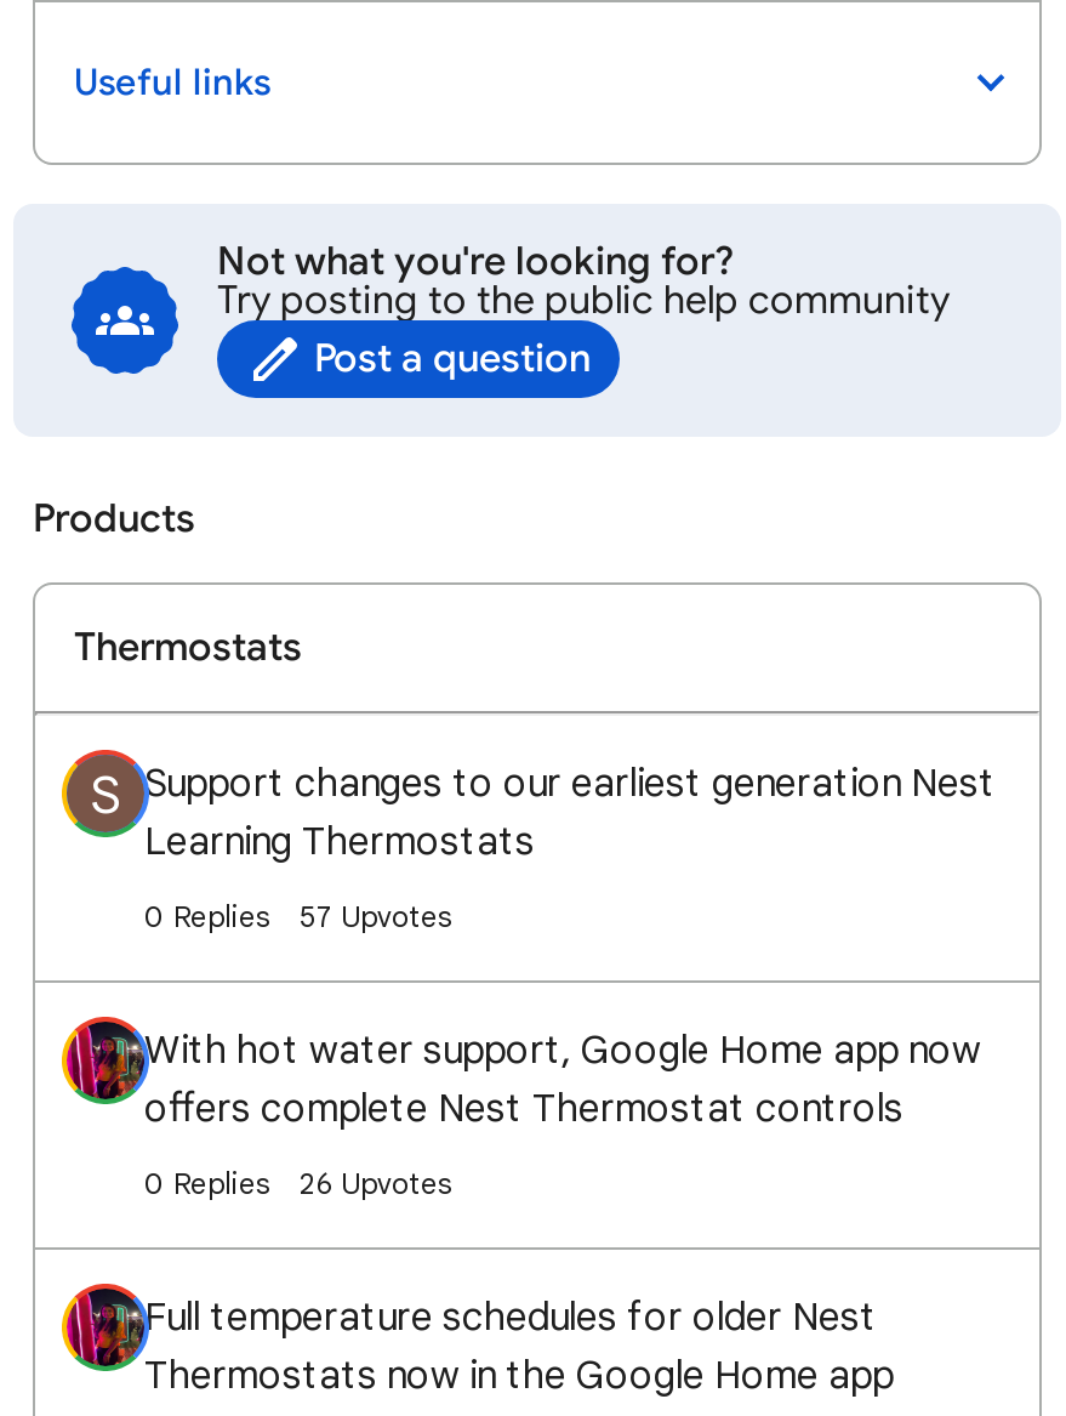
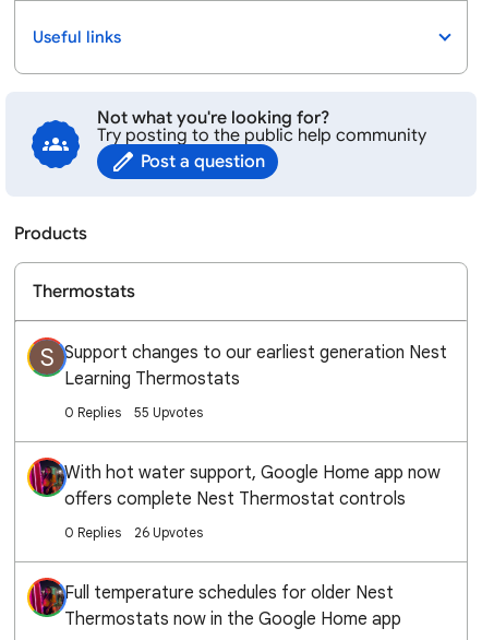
- 57 Upvotes
+ 55 Upvotes
